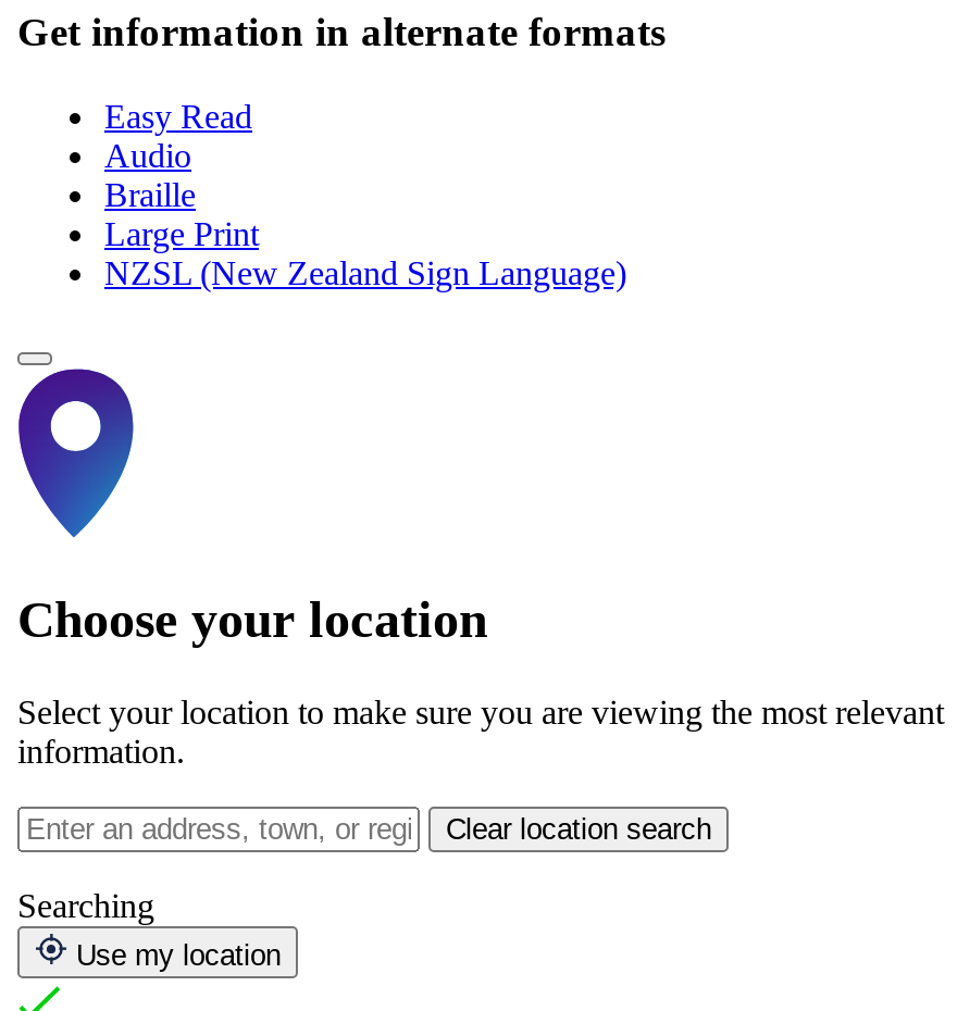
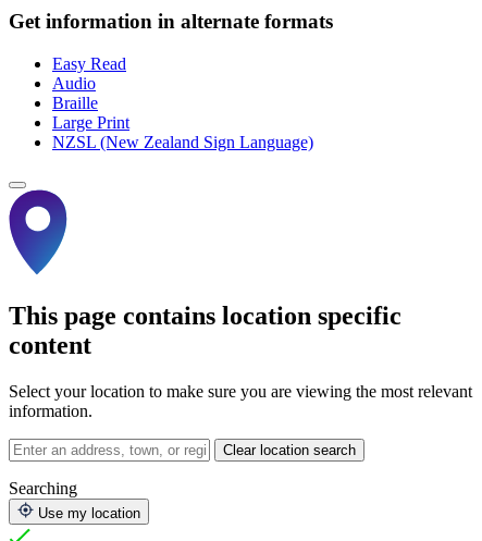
- Choose your location
+ This page contains location specific
+ content
